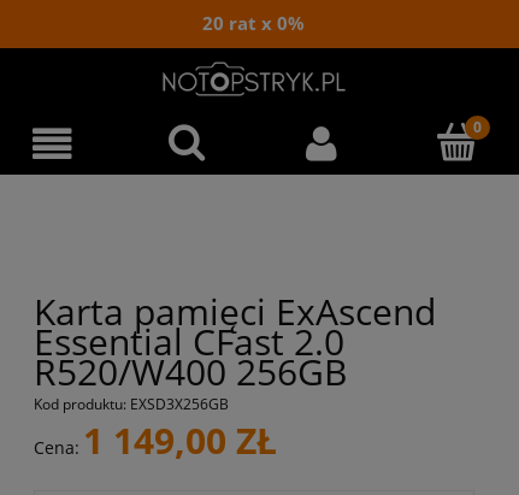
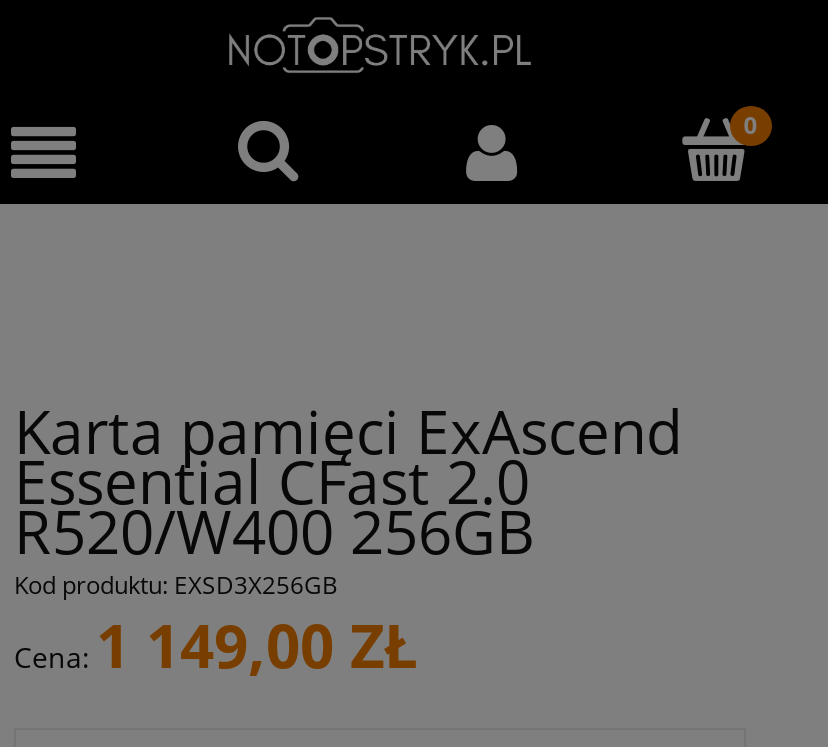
- 20 rat x 0%
